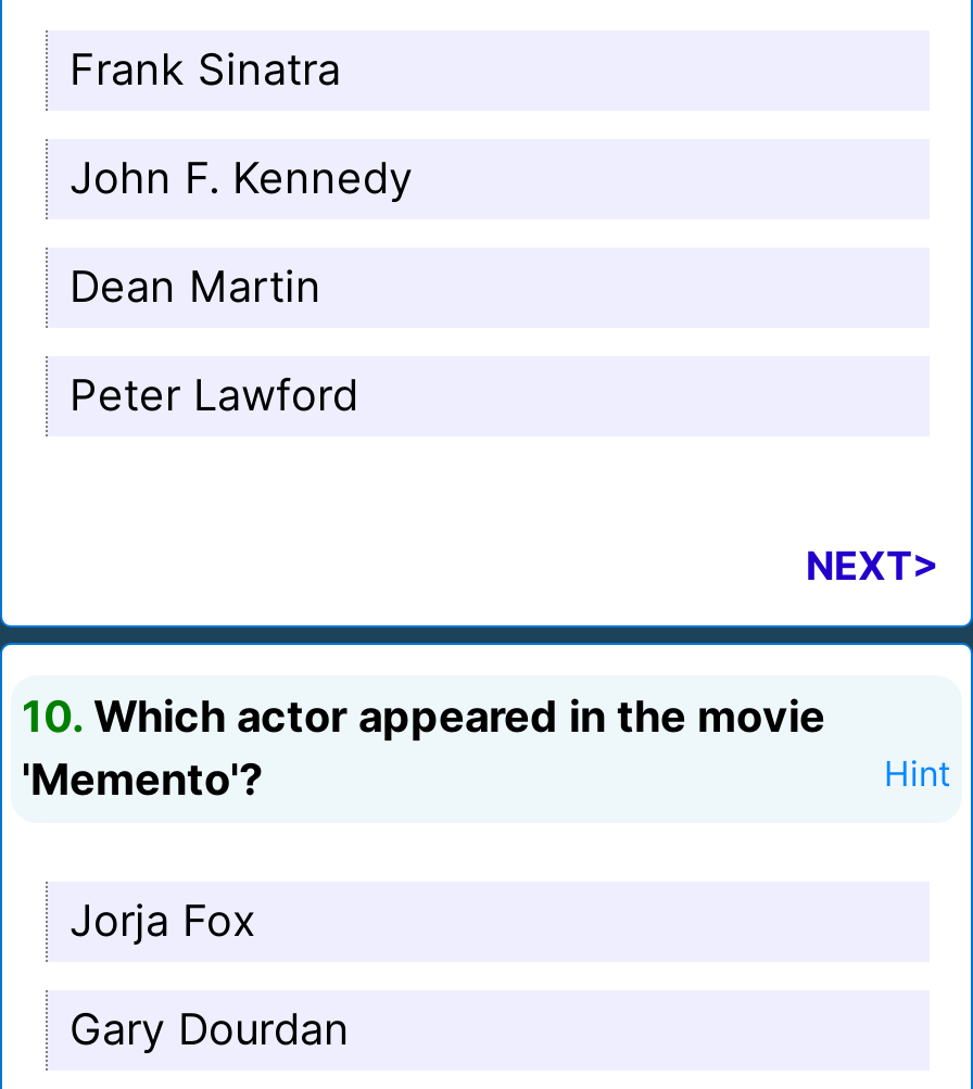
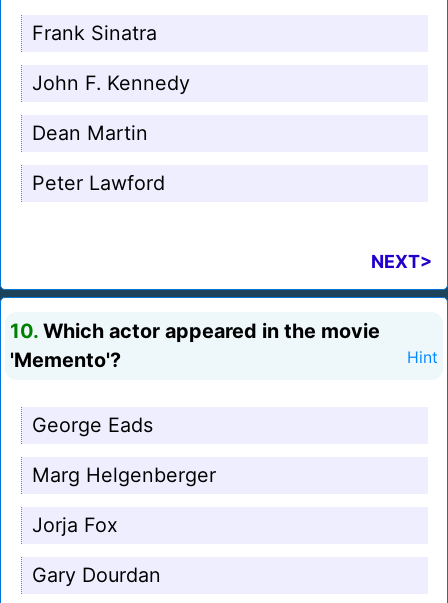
+ George Eads
+ Marg Helgenberger
